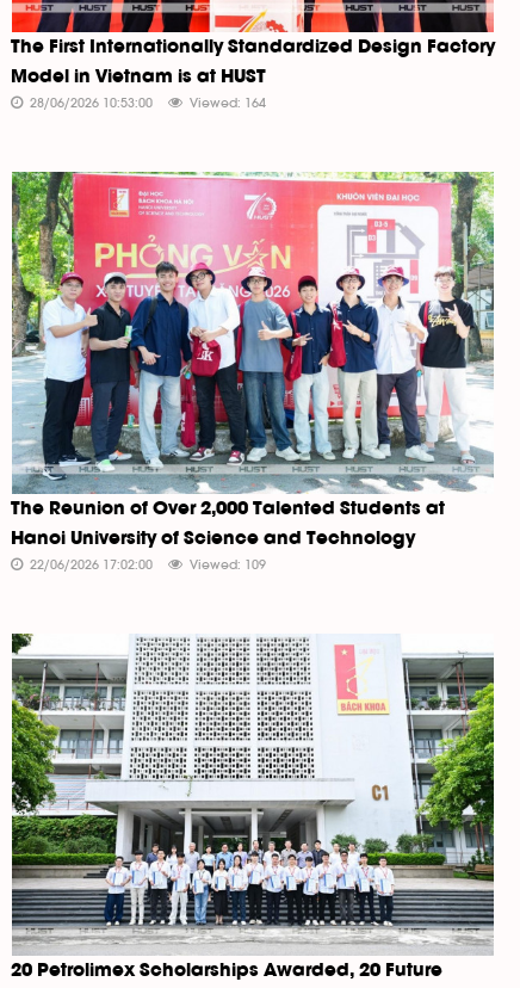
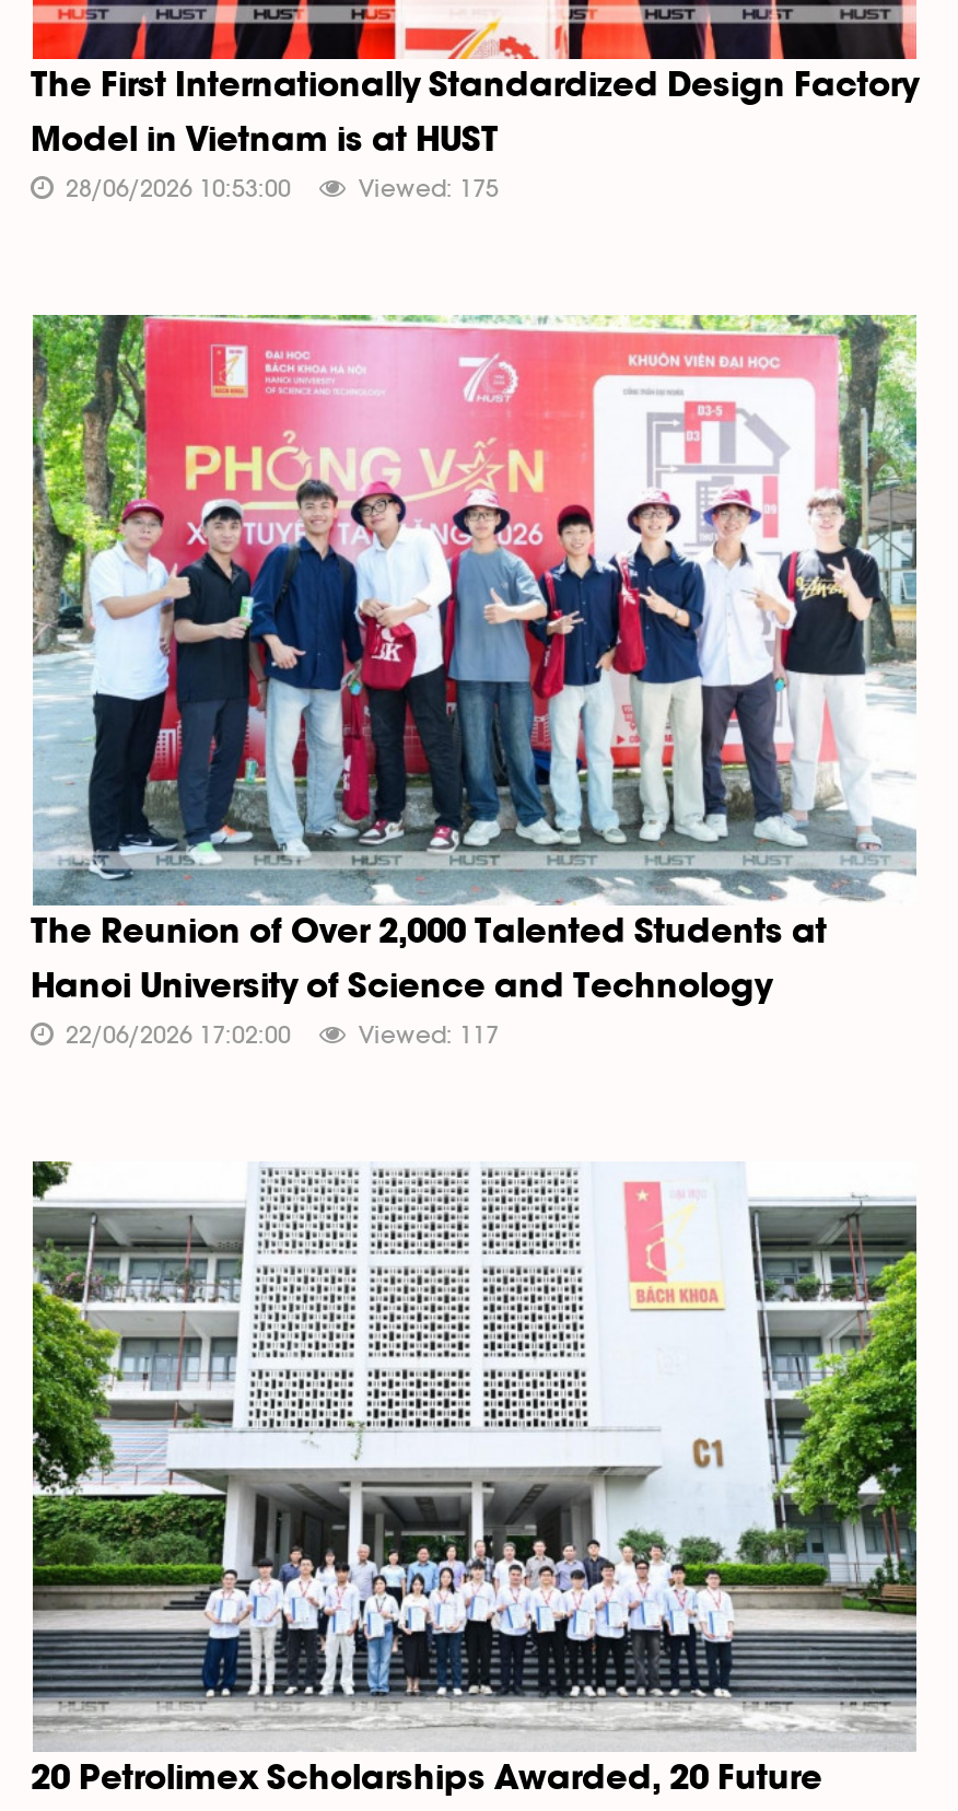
- Viewed: 164
+ Viewed: 175

- Viewed: 109
+ Viewed: 117
